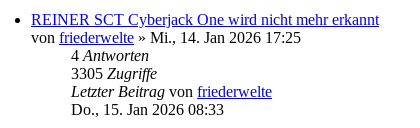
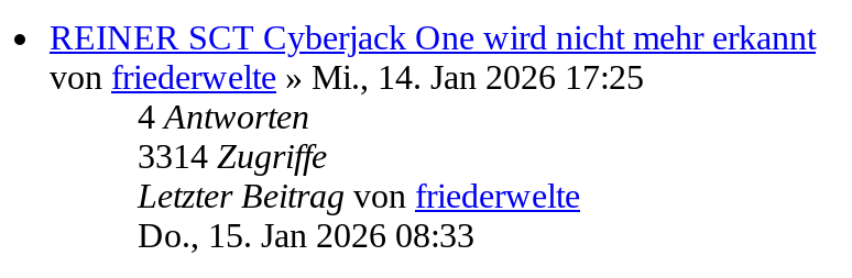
- 3305 Zugriffe
+ 3314 Zugriffe
